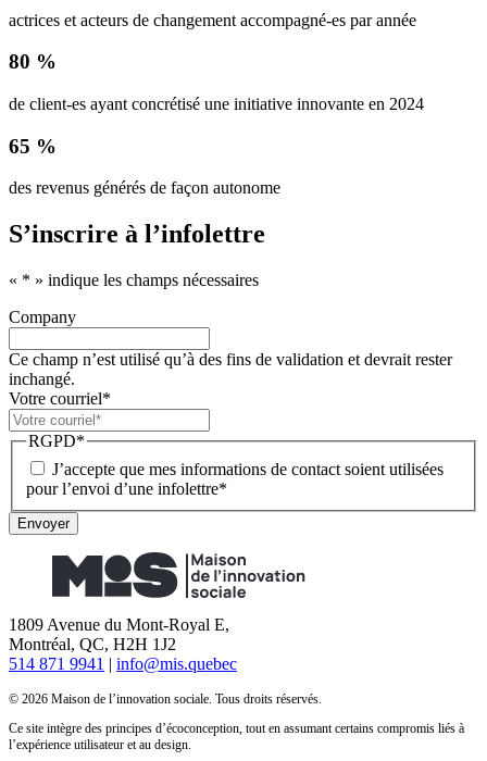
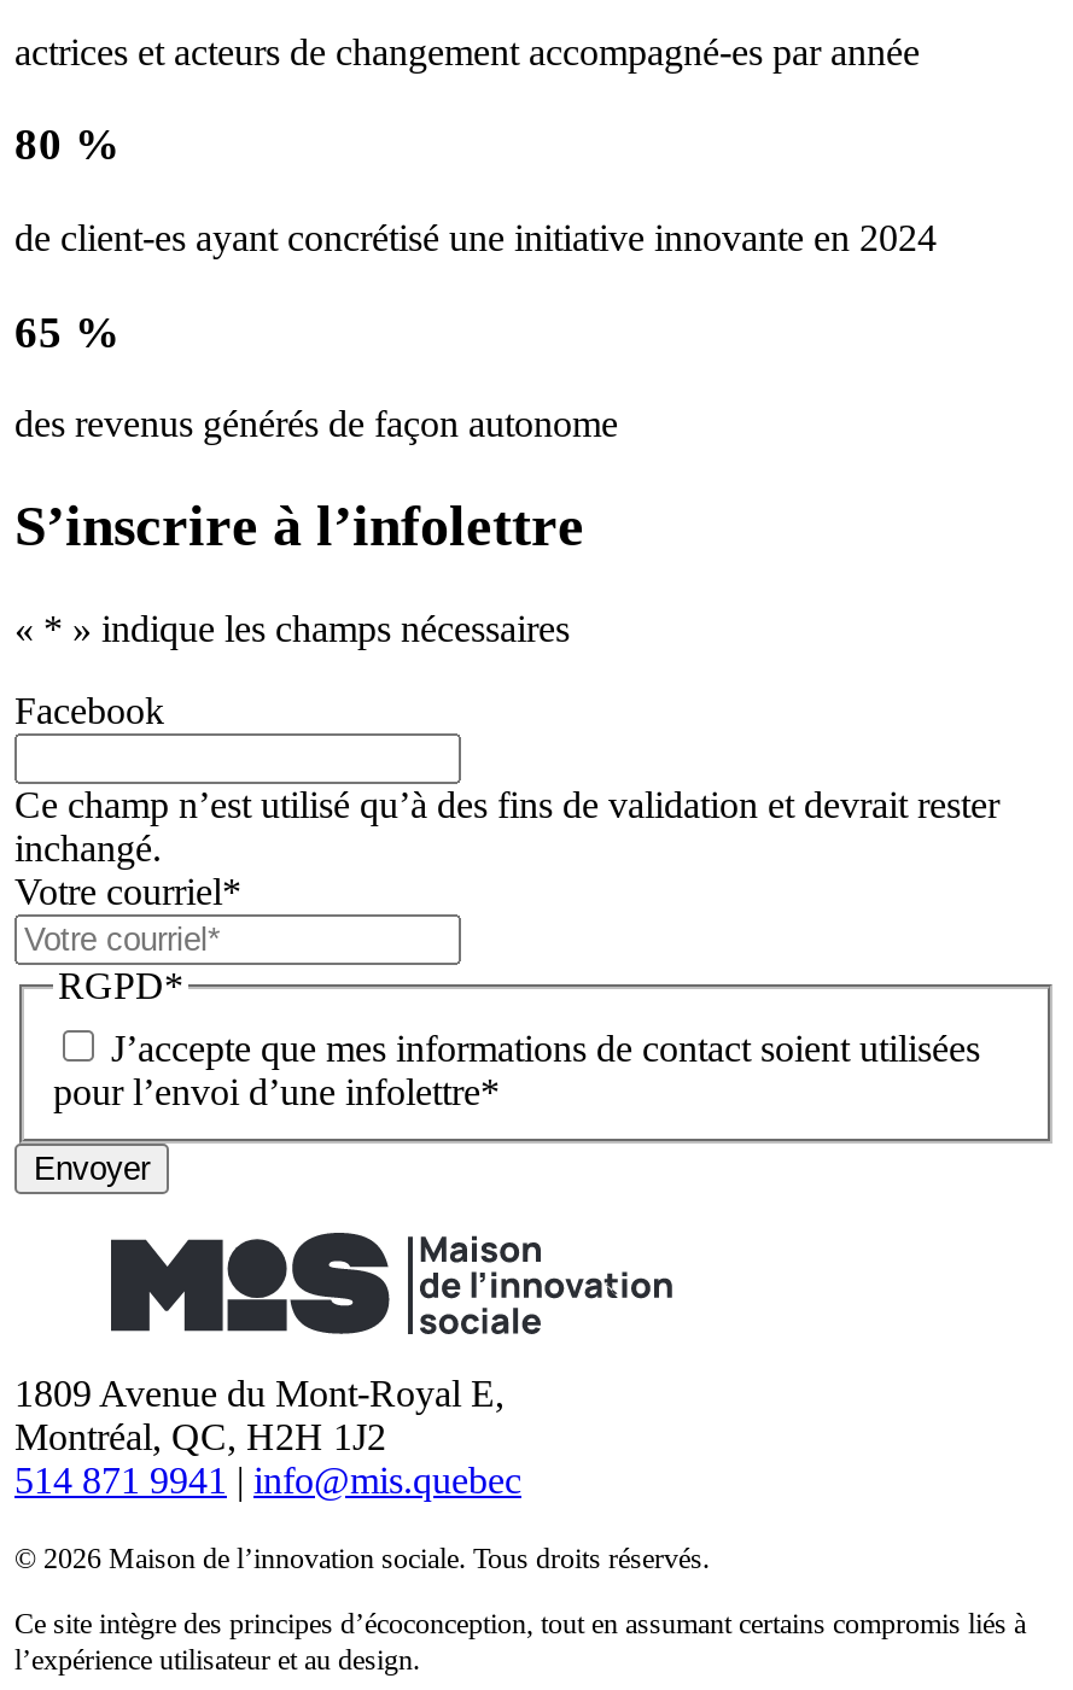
- Company
+ Facebook
